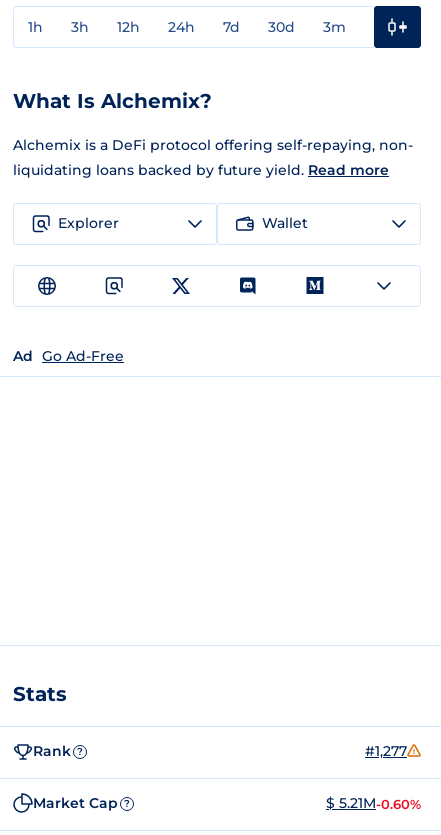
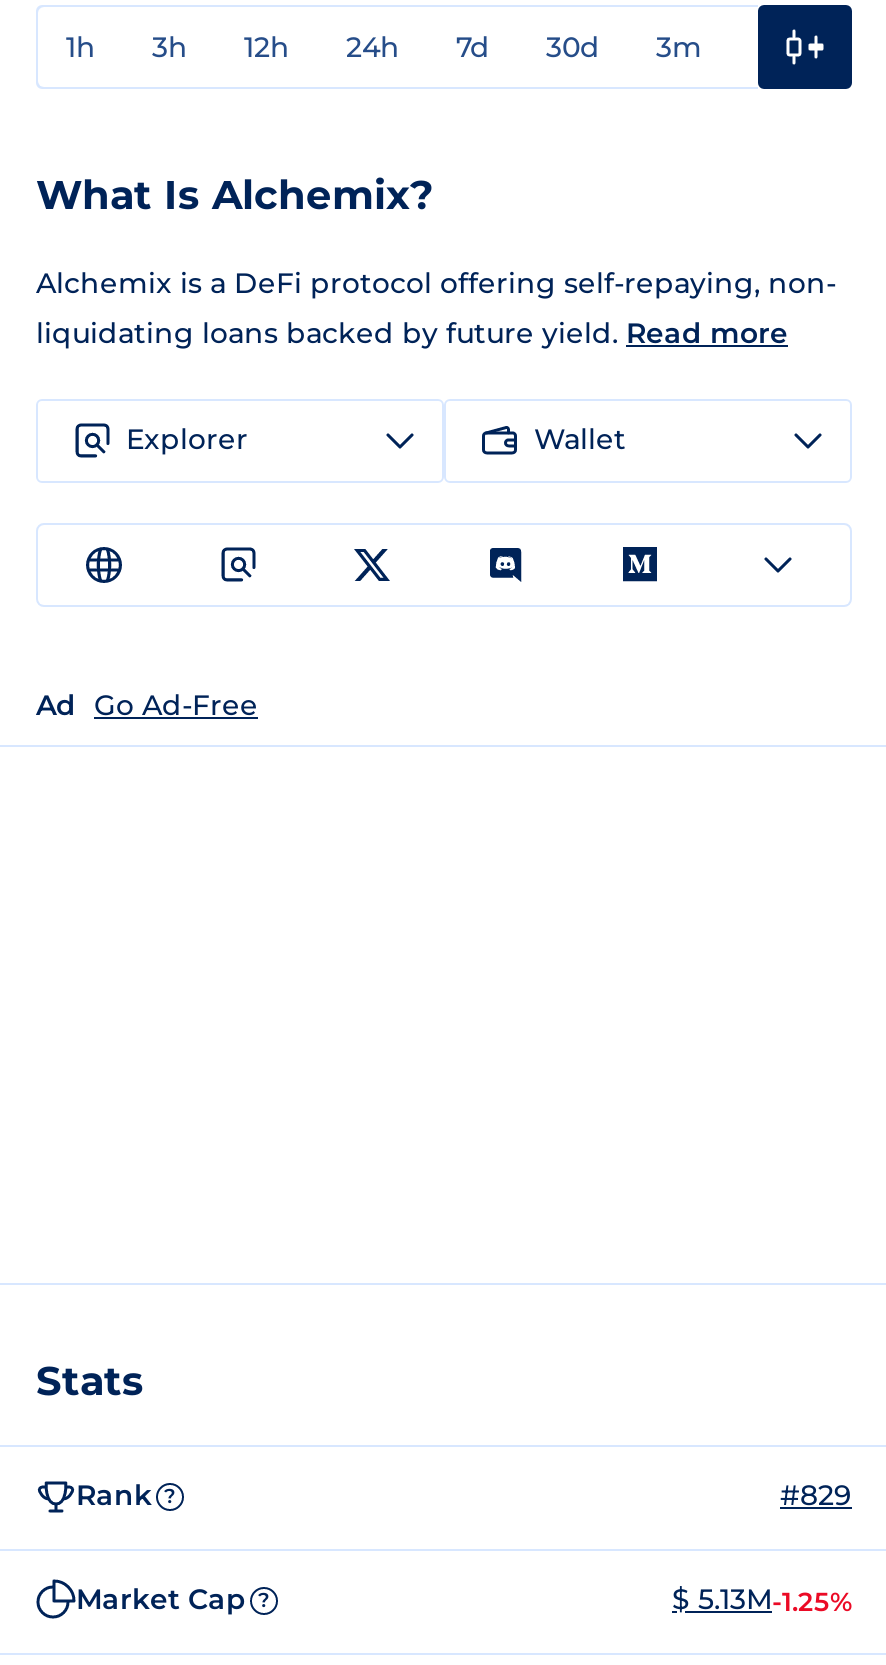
- #1,277
+ #829

- $ 5.21M-0.60%
+ $ 5.13M-1.25%
